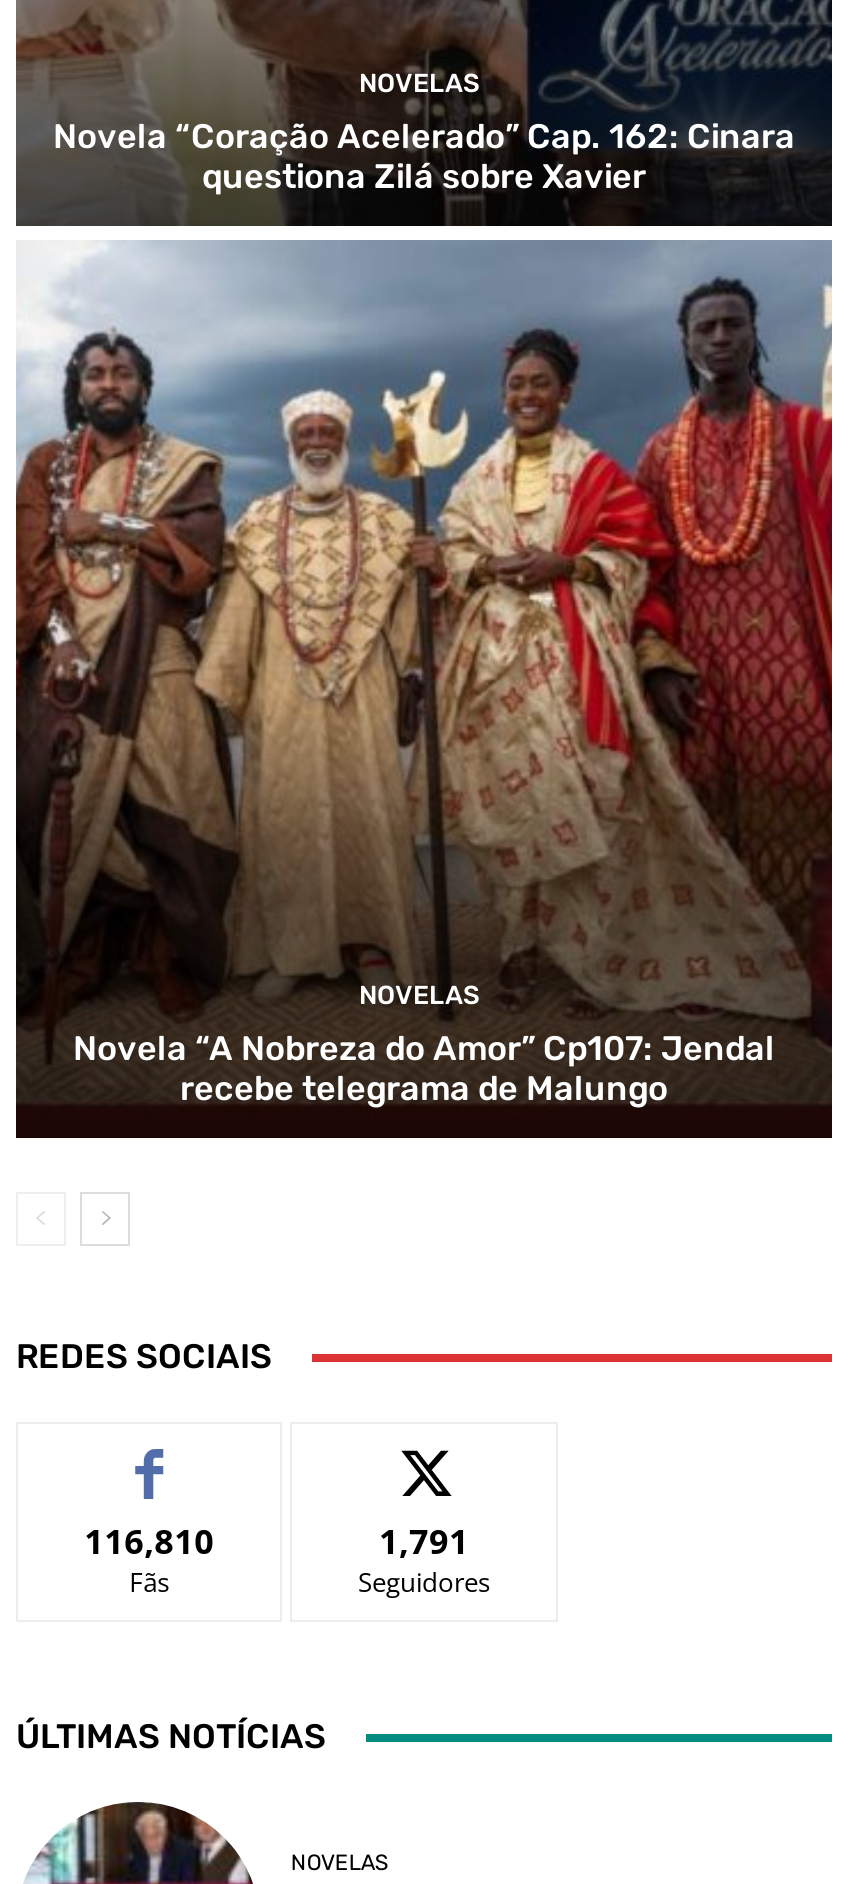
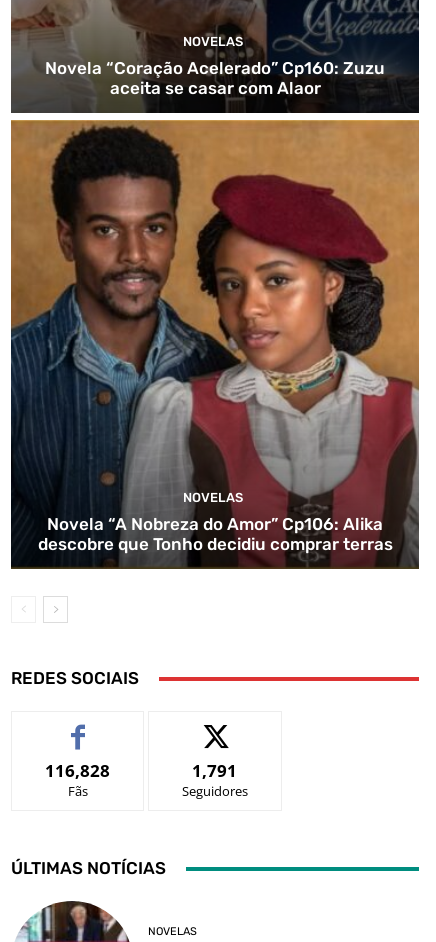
- Novela “Coração Acelerado” Cap. 162: Cinara
- questiona Zilá sobre Xavier
+ Novela “Coração Acelerado” Cp160: Zuzu
+ aceita se casar com Alaor

- [image]
- Novela “A Nobreza do Amor” Cp107: Jendal
- recebe telegrama de Malungo
+ [image]
+ Novela “A Nobreza do Amor” Cp106: Alika
+ descobre que Tonho decidiu comprar terras

- 116,810
+ 116,828
